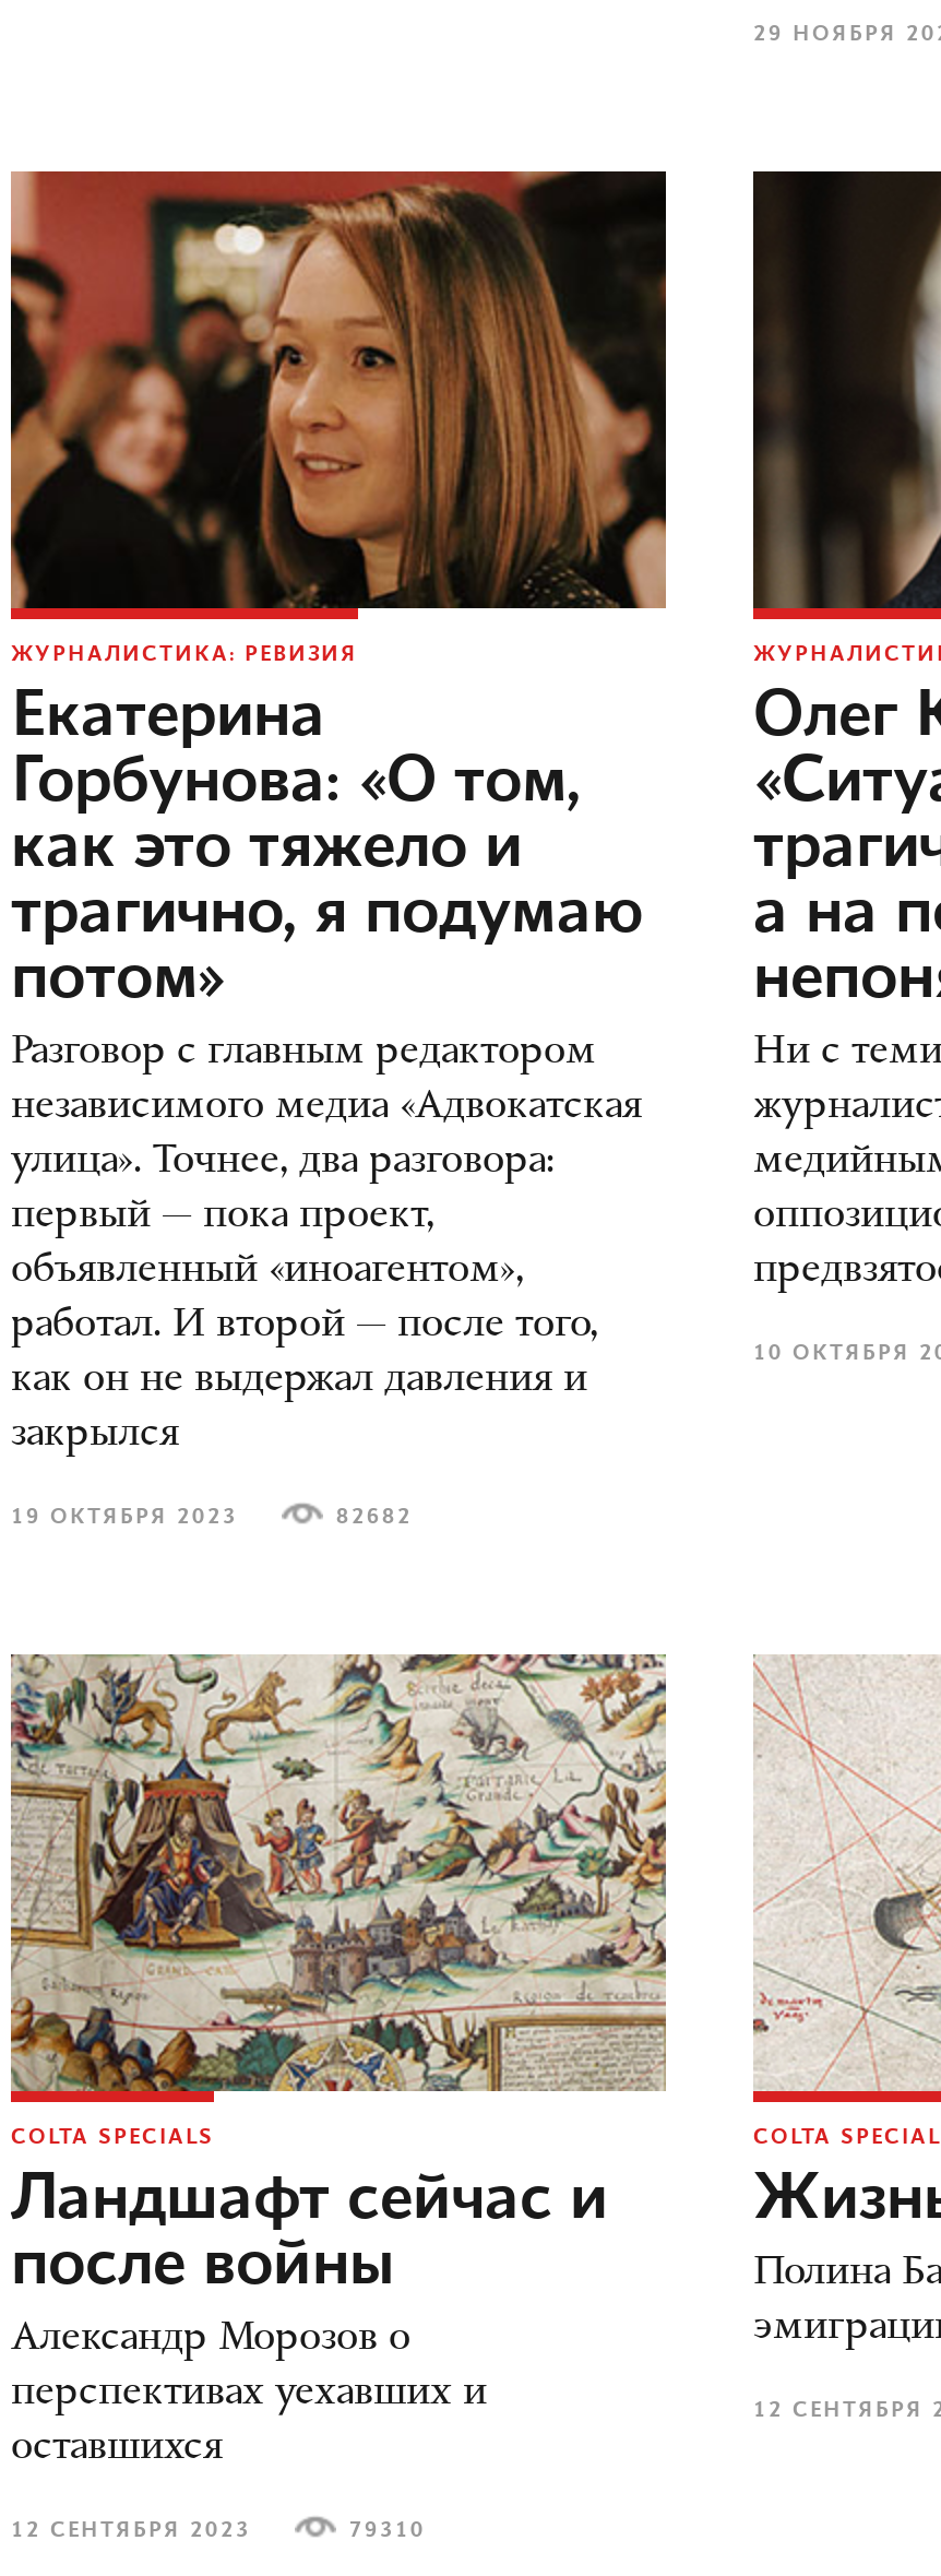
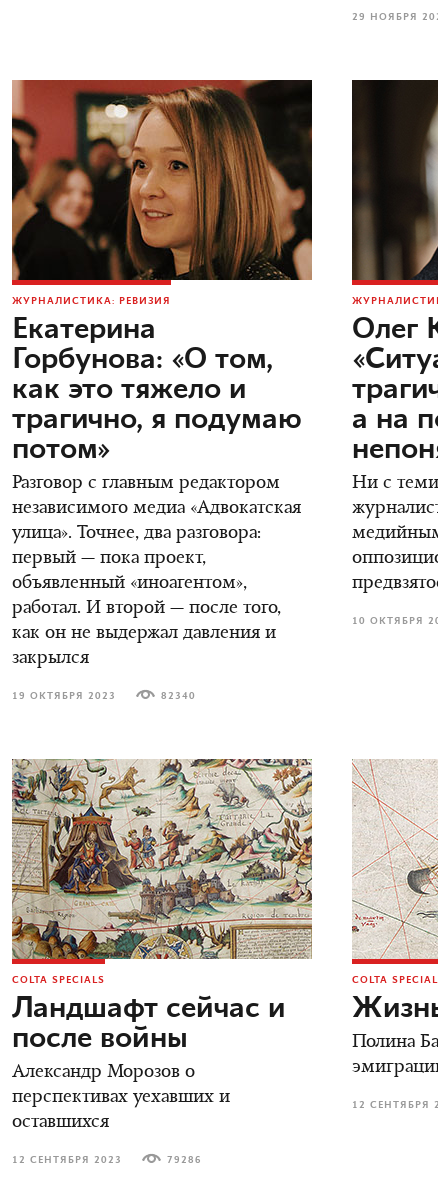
- 82682
+ 82340

- 79310
+ 79286
